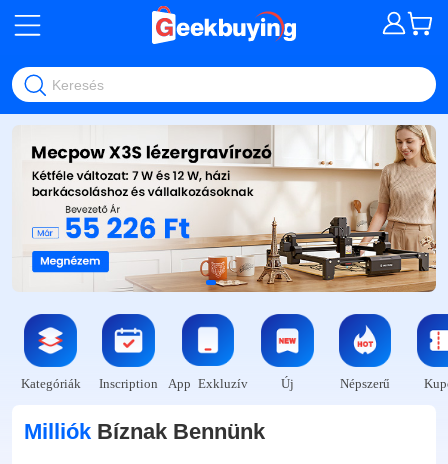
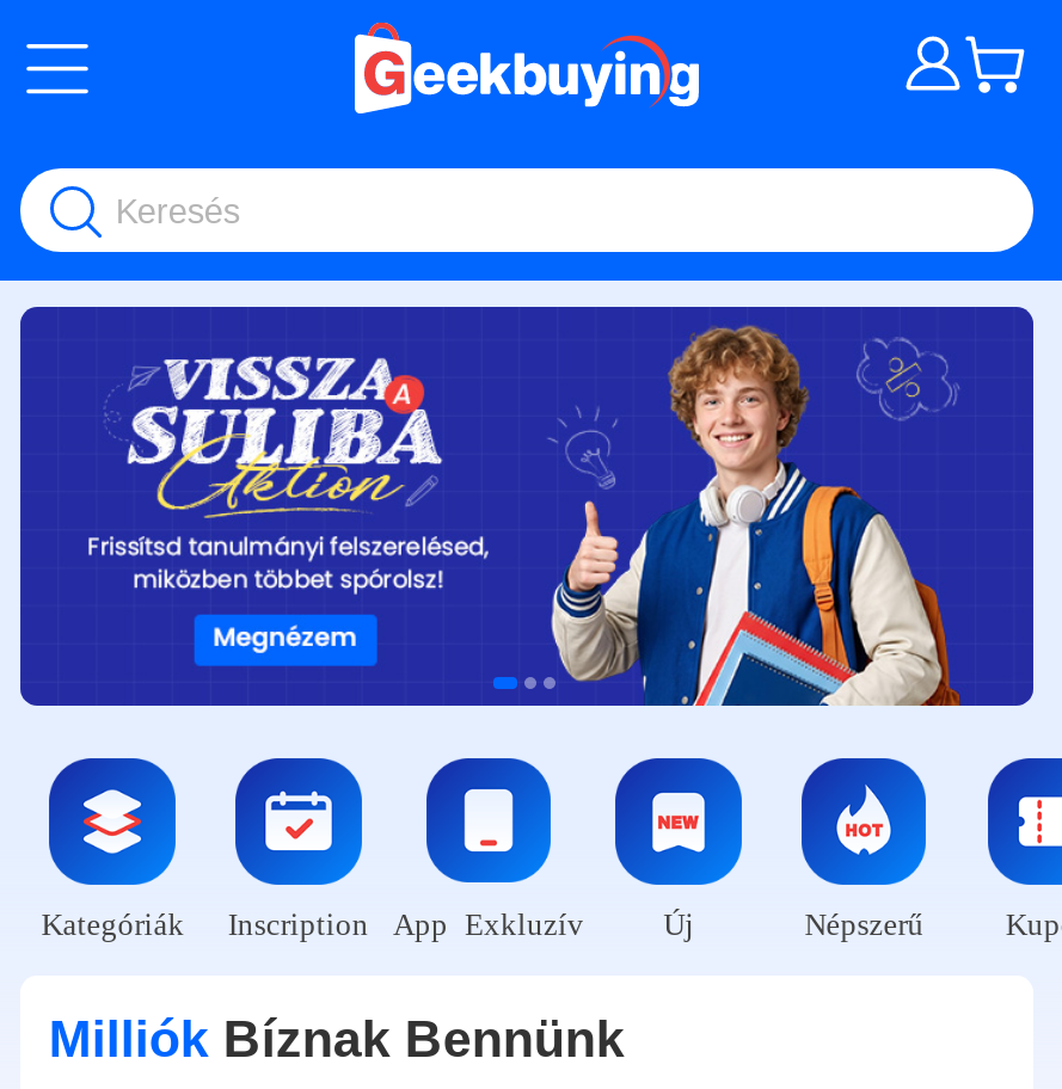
- [image]
+ [image]
